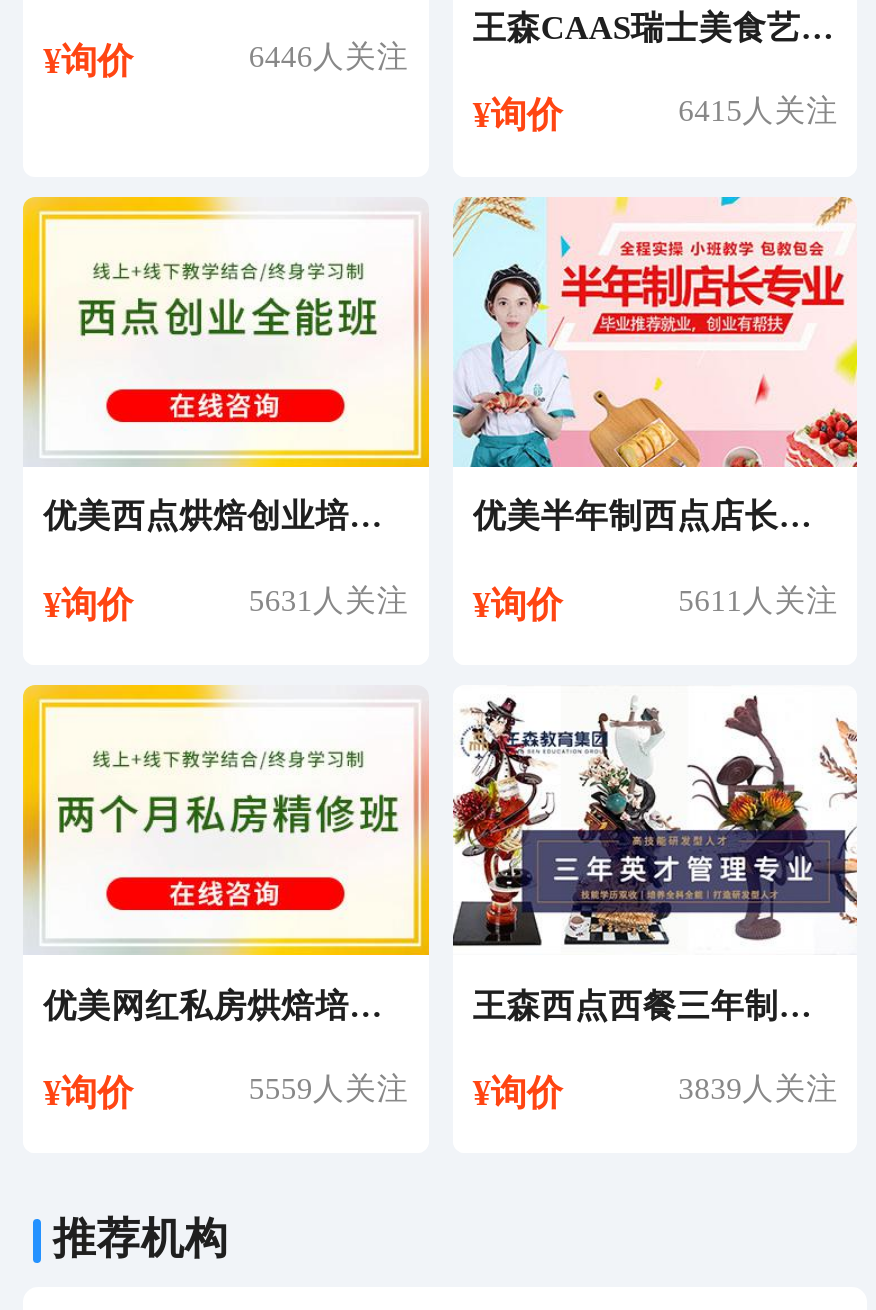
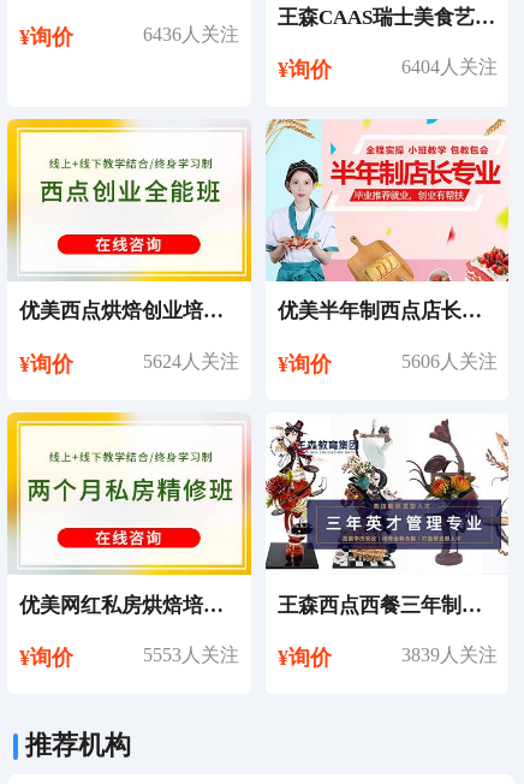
- 6446人关注
+ 6436人关注

- 6415人关注
+ 6404人关注

- 5631人关注
+ 5624人关注

- 5611人关注
+ 5606人关注

- 5559人关注
+ 5553人关注
